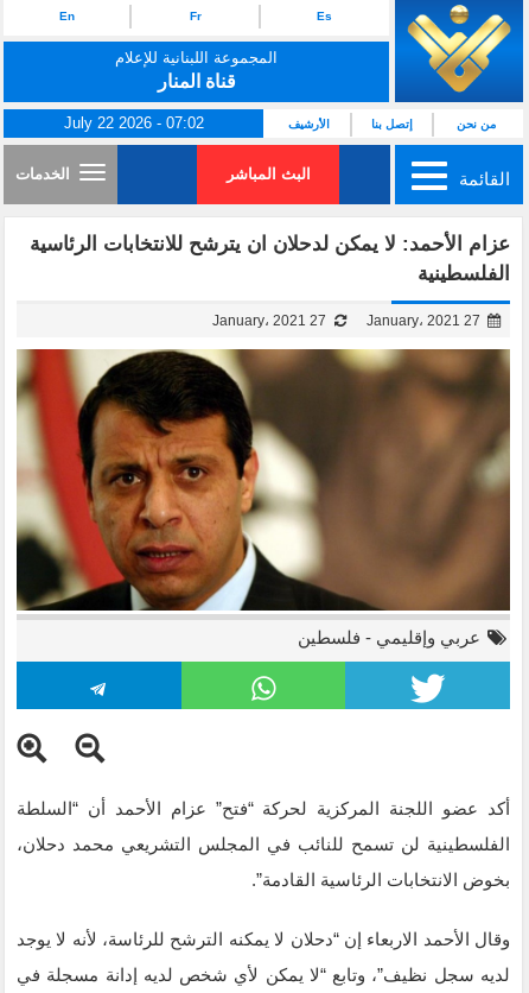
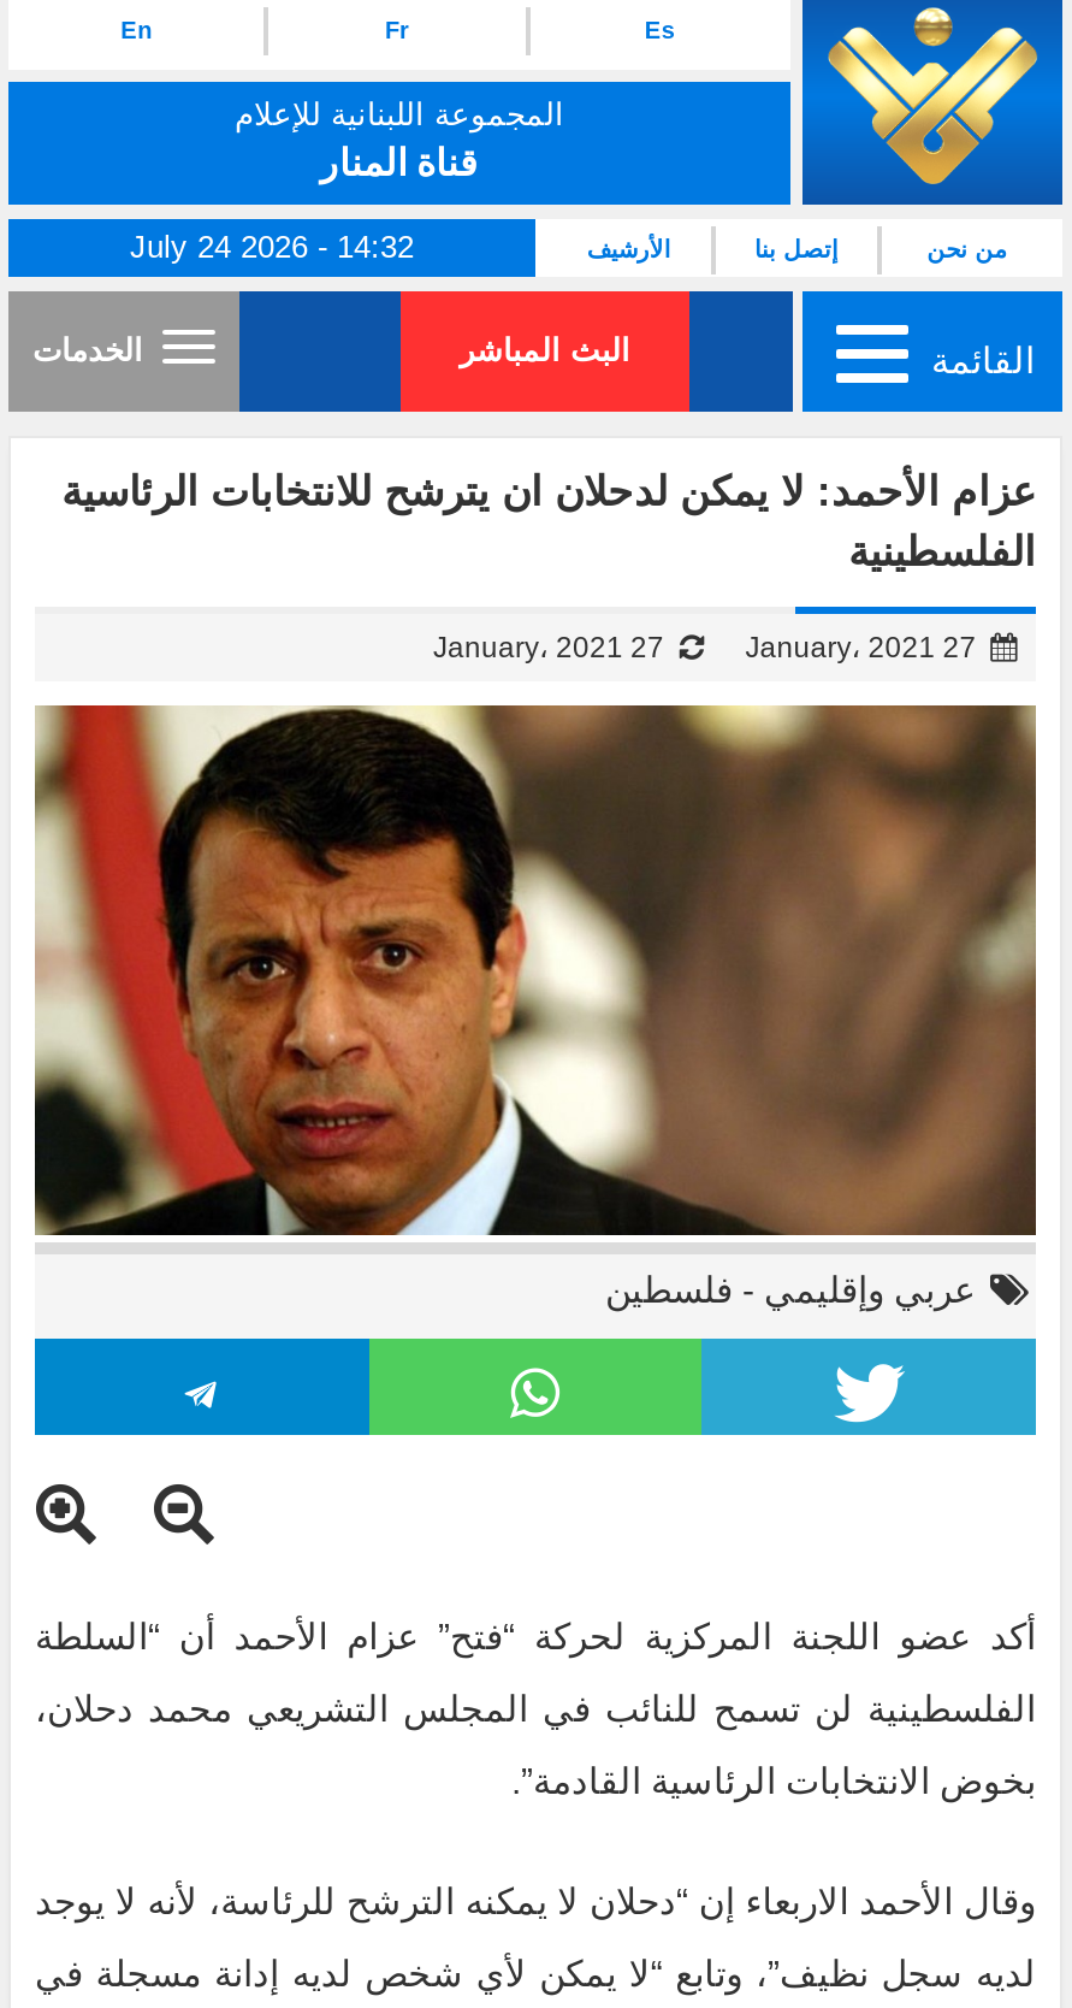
- July 22 2026 - 07:02
+ July 24 2026 - 14:32
